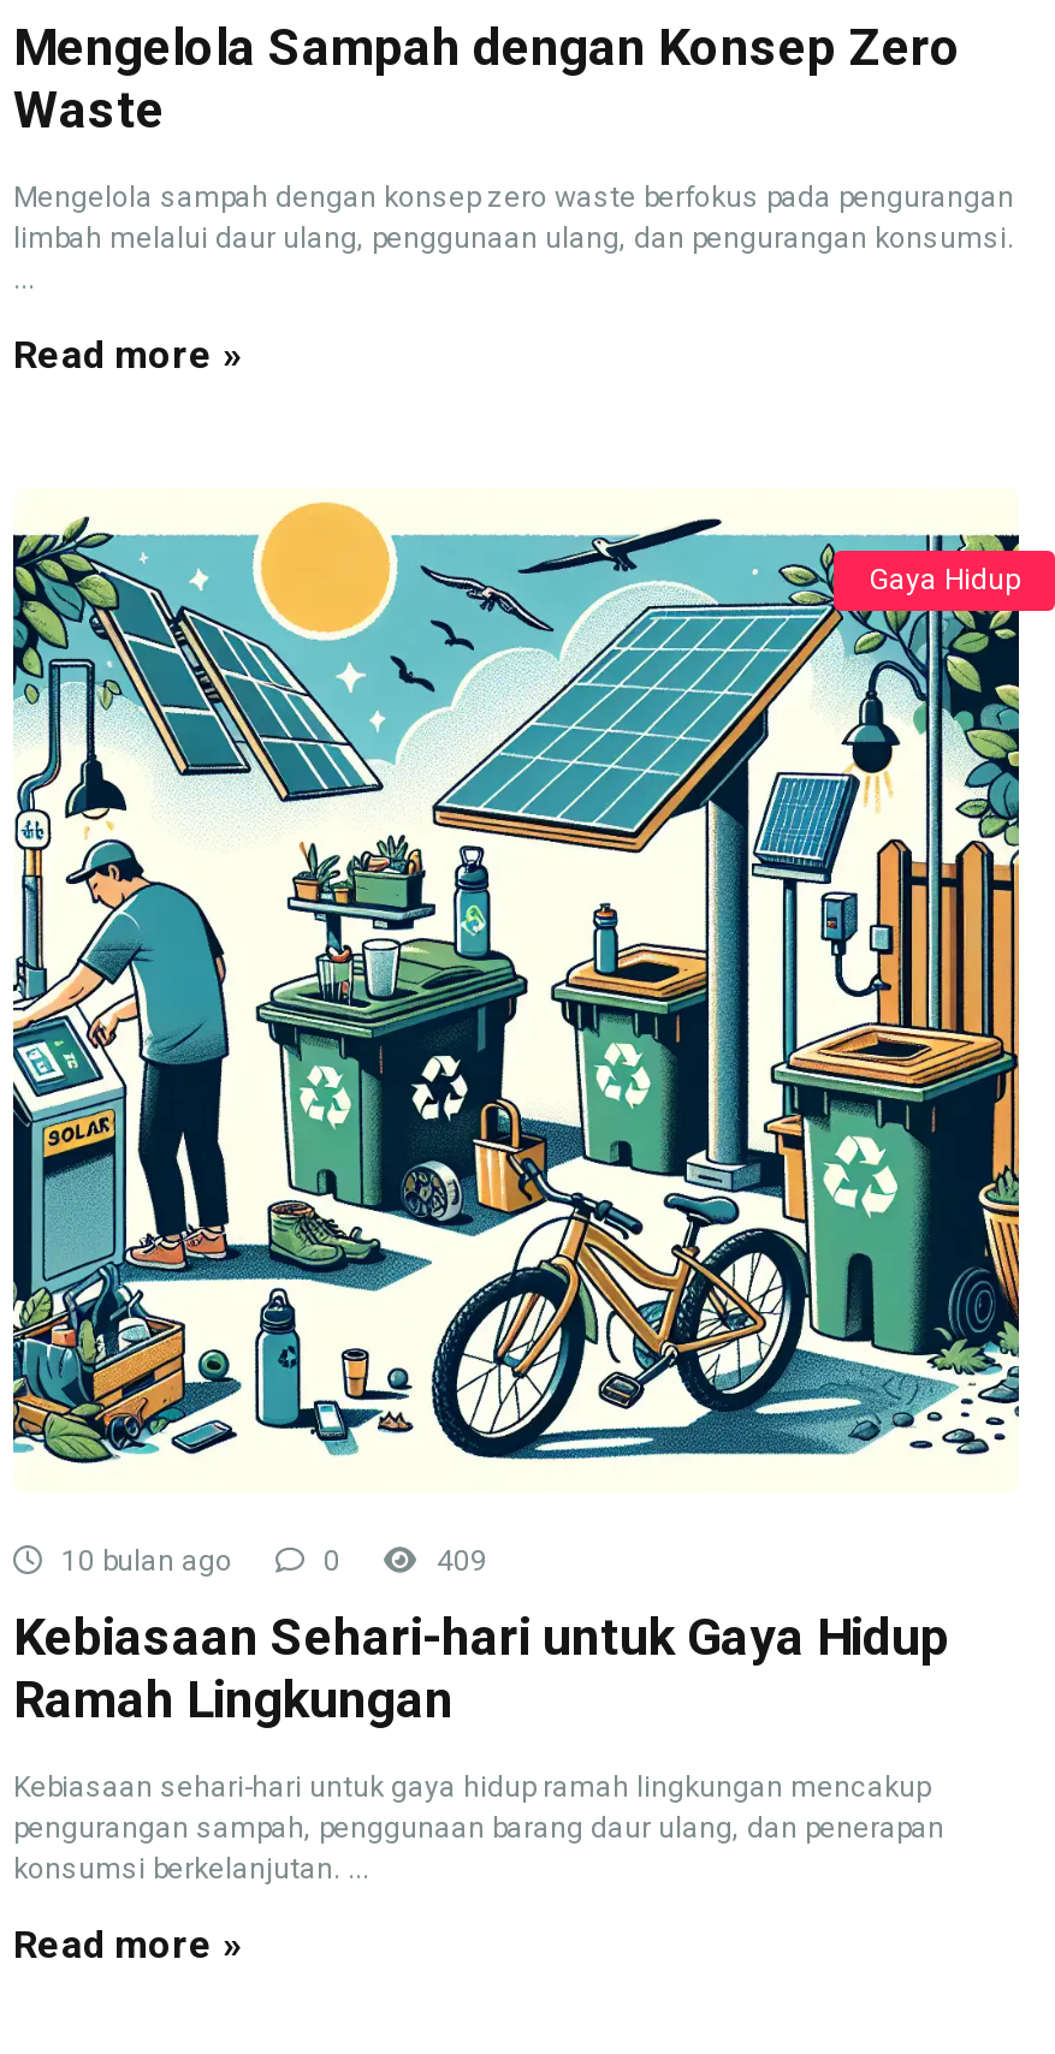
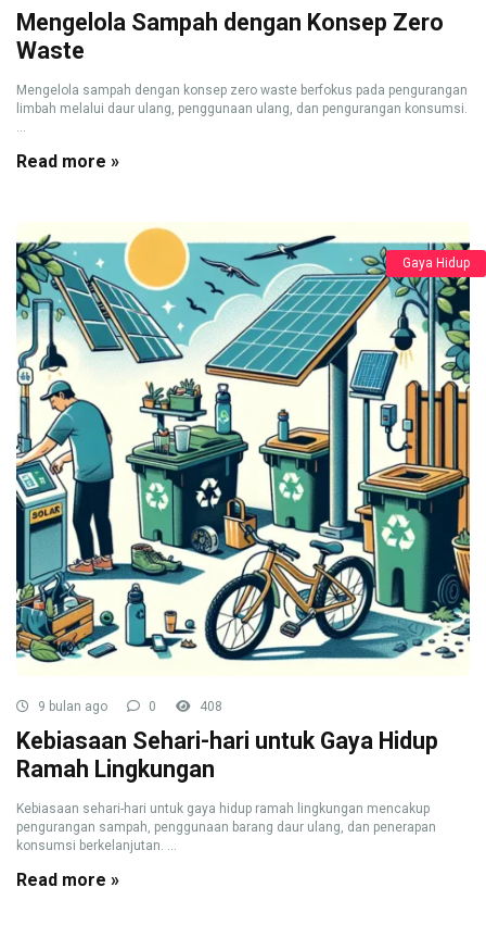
- 10 bulan ago
+ 9 bulan ago

- 409
+ 408
